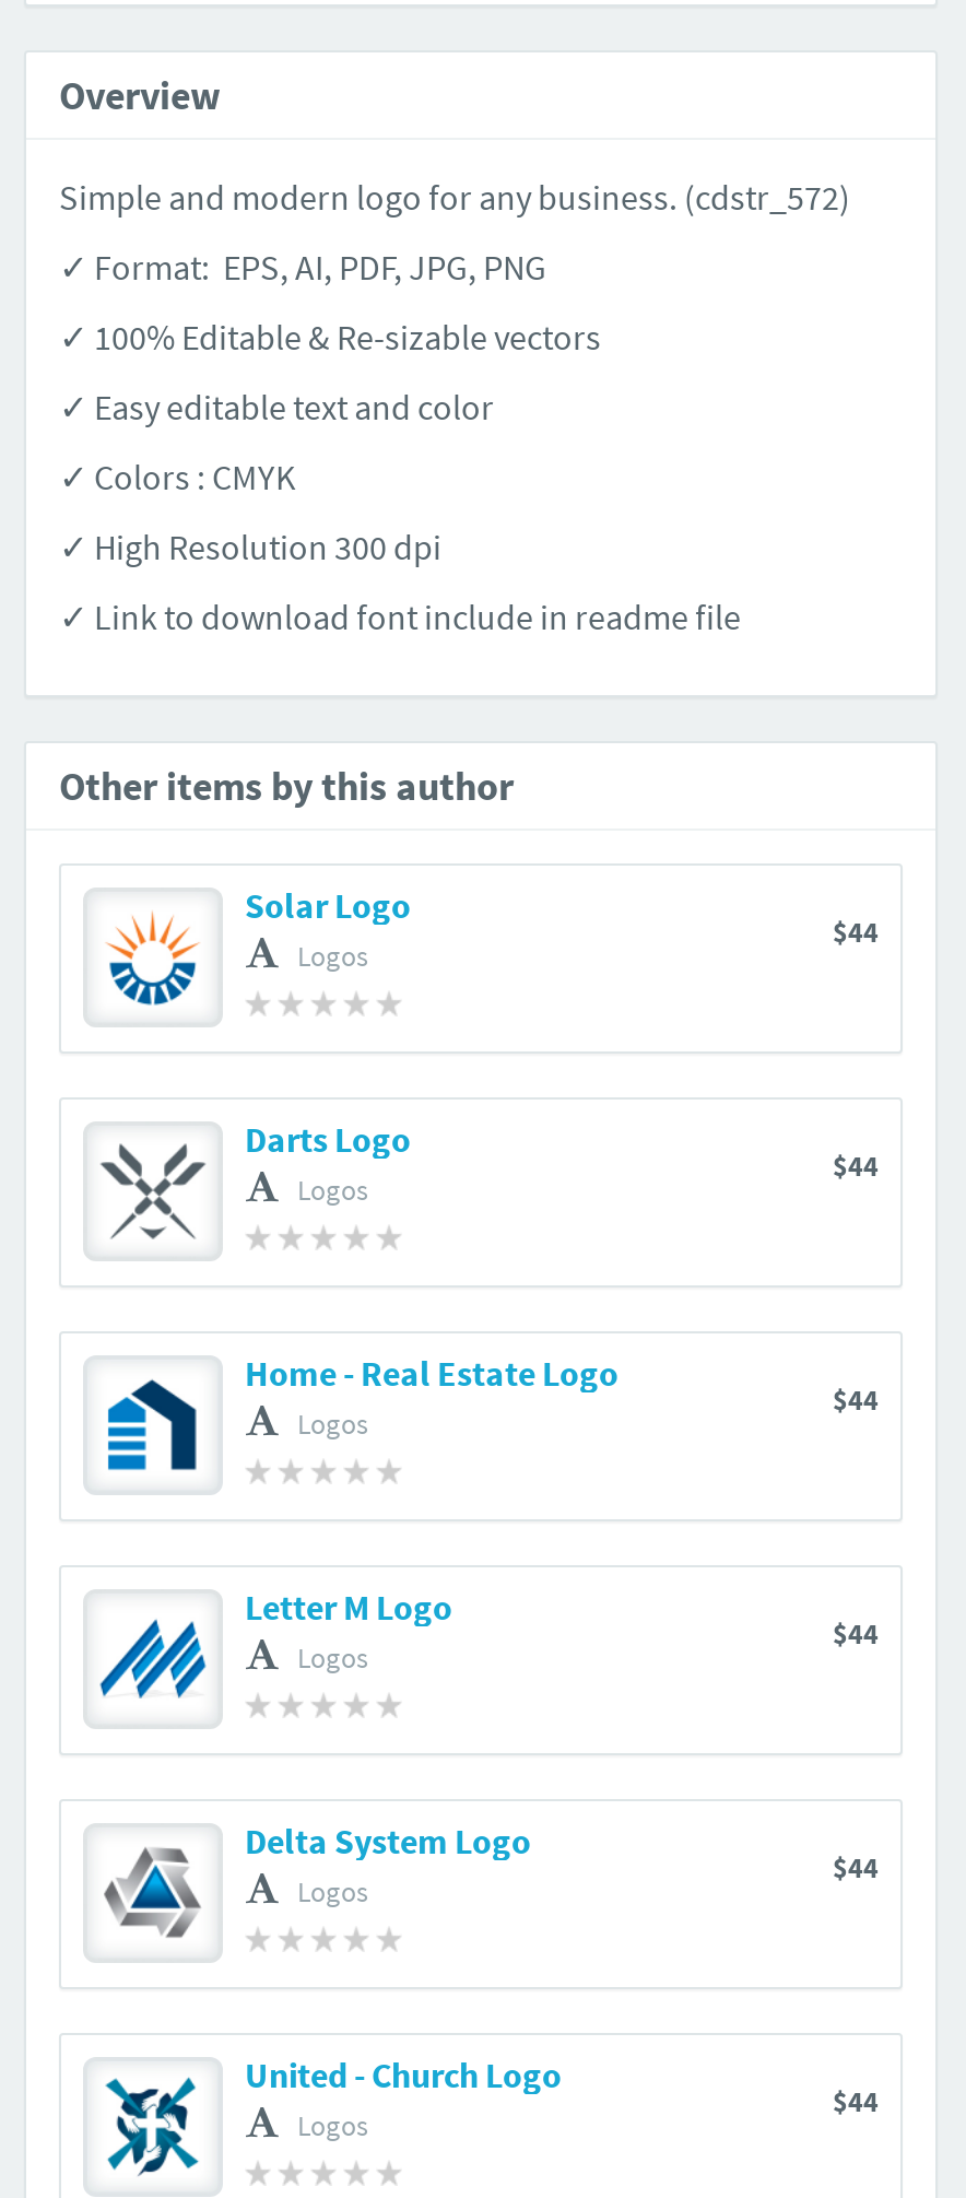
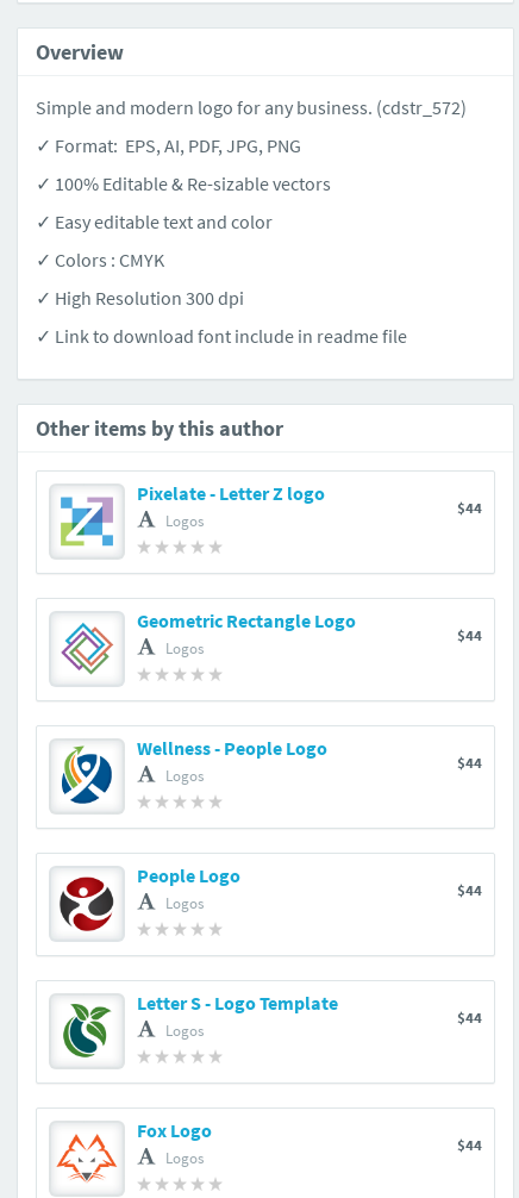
- [image]
- Solar Logo
+ [image]
+ Pixelate - Letter Z logo

- [image]
- Darts Logo
+ [image]
+ Geometric Rectangle Logo

- [image]
- Home - Real Estate Logo
+ [image]
+ Wellness - People Logo

- [image]
- Letter M Logo
+ [image]
+ People Logo

- [image]
- Delta System Logo
+ [image]
+ Letter S - Logo Template

- [image]
- United - Church Logo
+ [image]
+ Fox Logo
